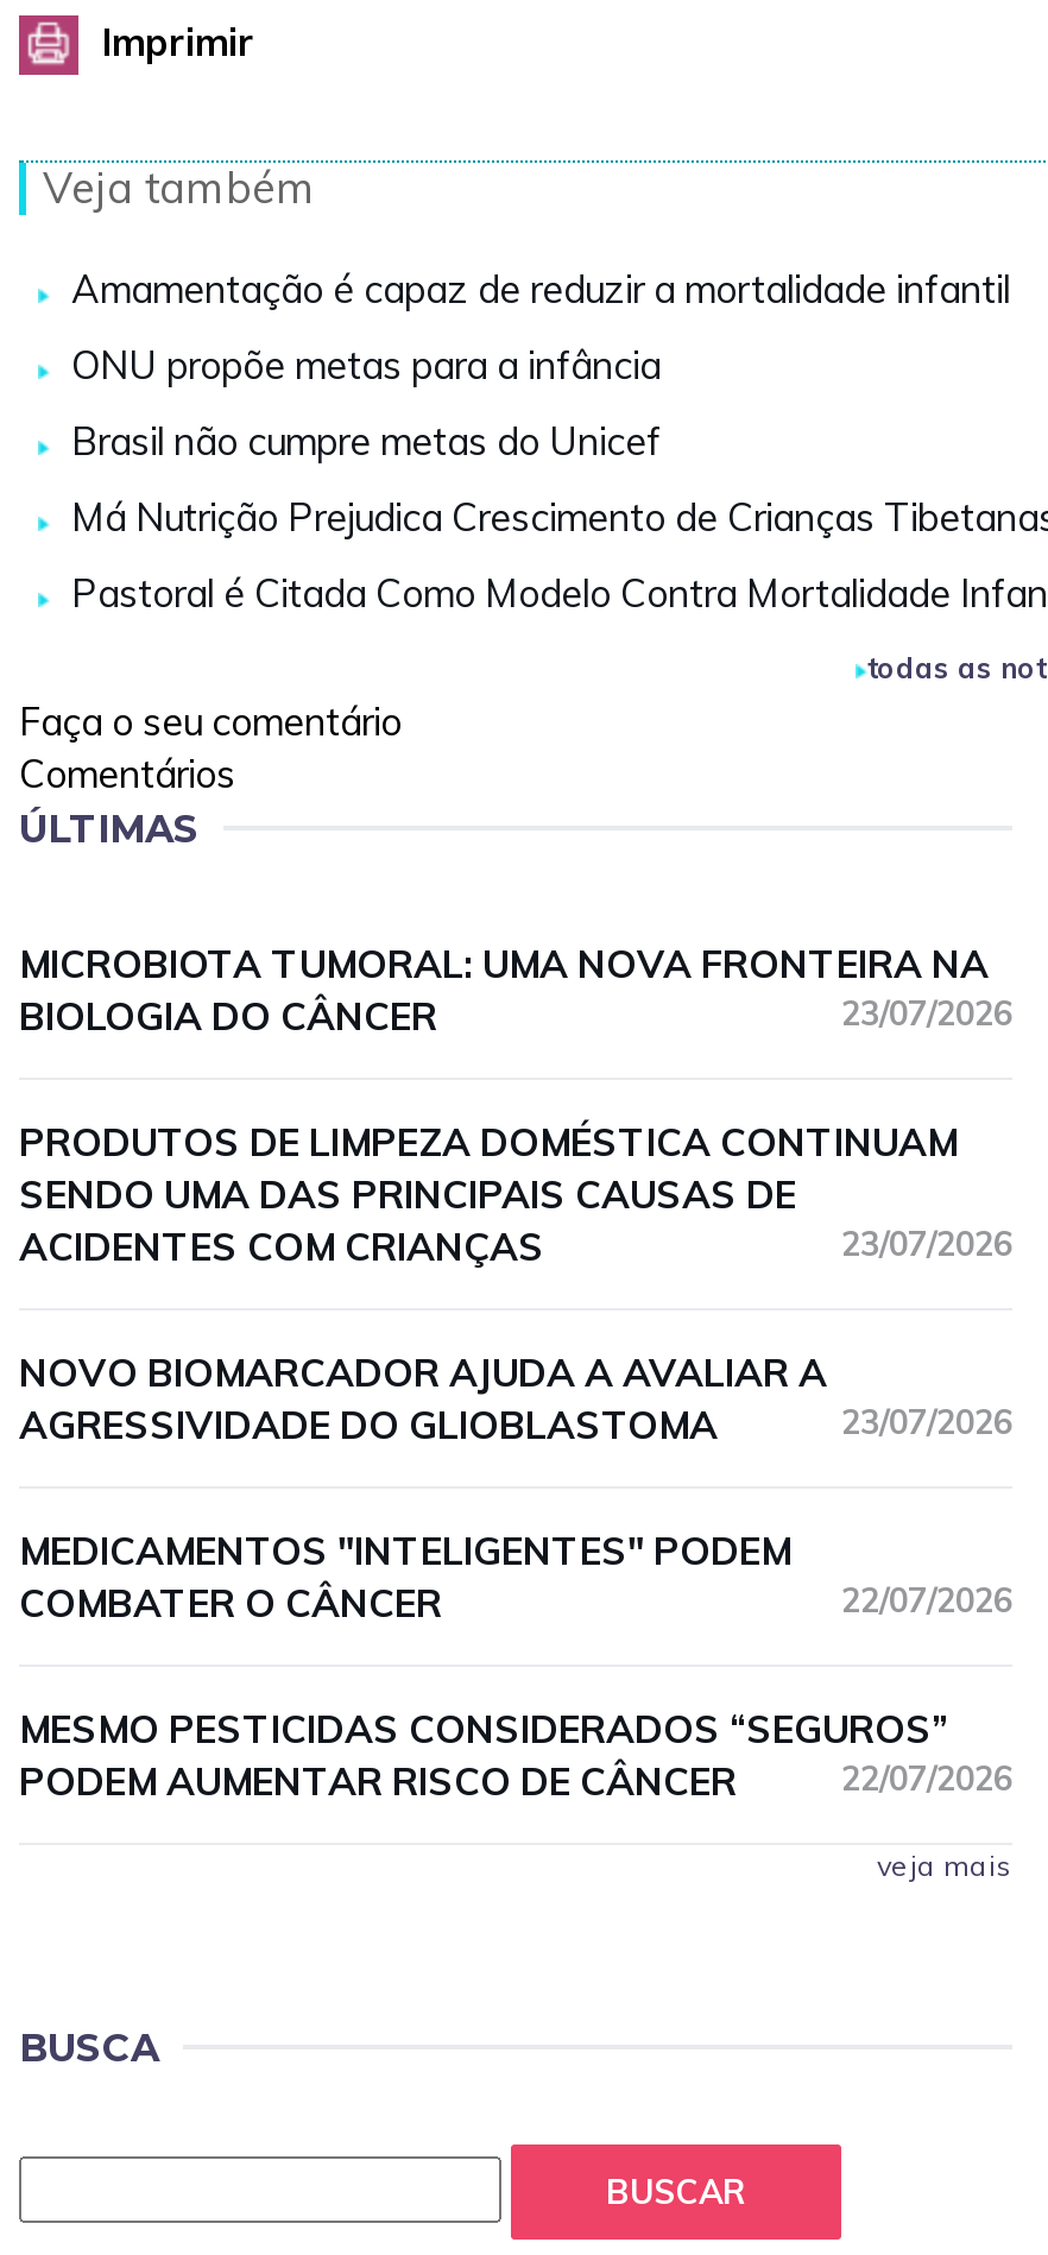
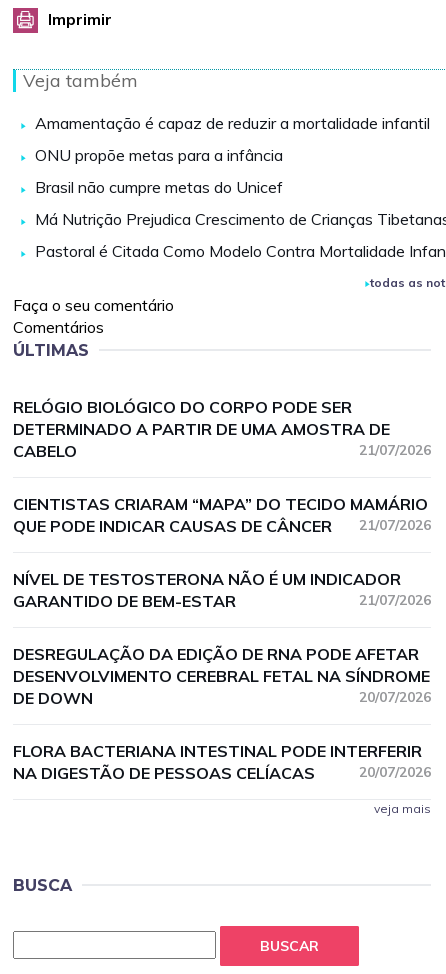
- MICROBIOTA TUMORAL: UMA NOVA FRONTEIRA NA
- BIOLOGIA DO CÂNCER
- 23/07/2026
+ RELÓGIO BIOLÓGICO DO CORPO PODE SER
+ DETERMINADO A PARTIR DE UMA AMOSTRA DE
+ CABELO
+ 21/07/2026

- PRODUTOS DE LIMPEZA DOMÉSTICA CONTINUAM
- SENDO UMA DAS PRINCIPAIS CAUSAS DE
- ACIDENTES COM CRIANÇAS
- 23/07/2026
+ CIENTISTAS CRIARAM “MAPA” DO TECIDO MAMÁRIO
+ QUE PODE INDICAR CAUSAS DE CÂNCER
+ 21/07/2026

- NOVO BIOMARCADOR AJUDA A AVALIAR A
- AGRESSIVIDADE DO GLIOBLASTOMA
- 23/07/2026
+ NÍVEL DE TESTOSTERONA NÃO É UM INDICADOR
+ GARANTIDO DE BEM-ESTAR
+ 21/07/2026

- MEDICAMENTOS "INTELIGENTES" PODEM
- COMBATER O CÂNCER
- 22/07/2026
+ DESREGULAÇÃO DA EDIÇÃO DE RNA PODE AFETAR
+ DESENVOLVIMENTO CEREBRAL FETAL NA SÍNDROME
+ DE DOWN
+ 20/07/2026

- MESMO PESTICIDAS CONSIDERADOS “SEGUROS”
- PODEM AUMENTAR RISCO DE CÂNCER
- 22/07/2026
+ FLORA BACTERIANA INTESTINAL PODE INTERFERIR
+ NA DIGESTÃO DE PESSOAS CELÍACAS
+ 20/07/2026
